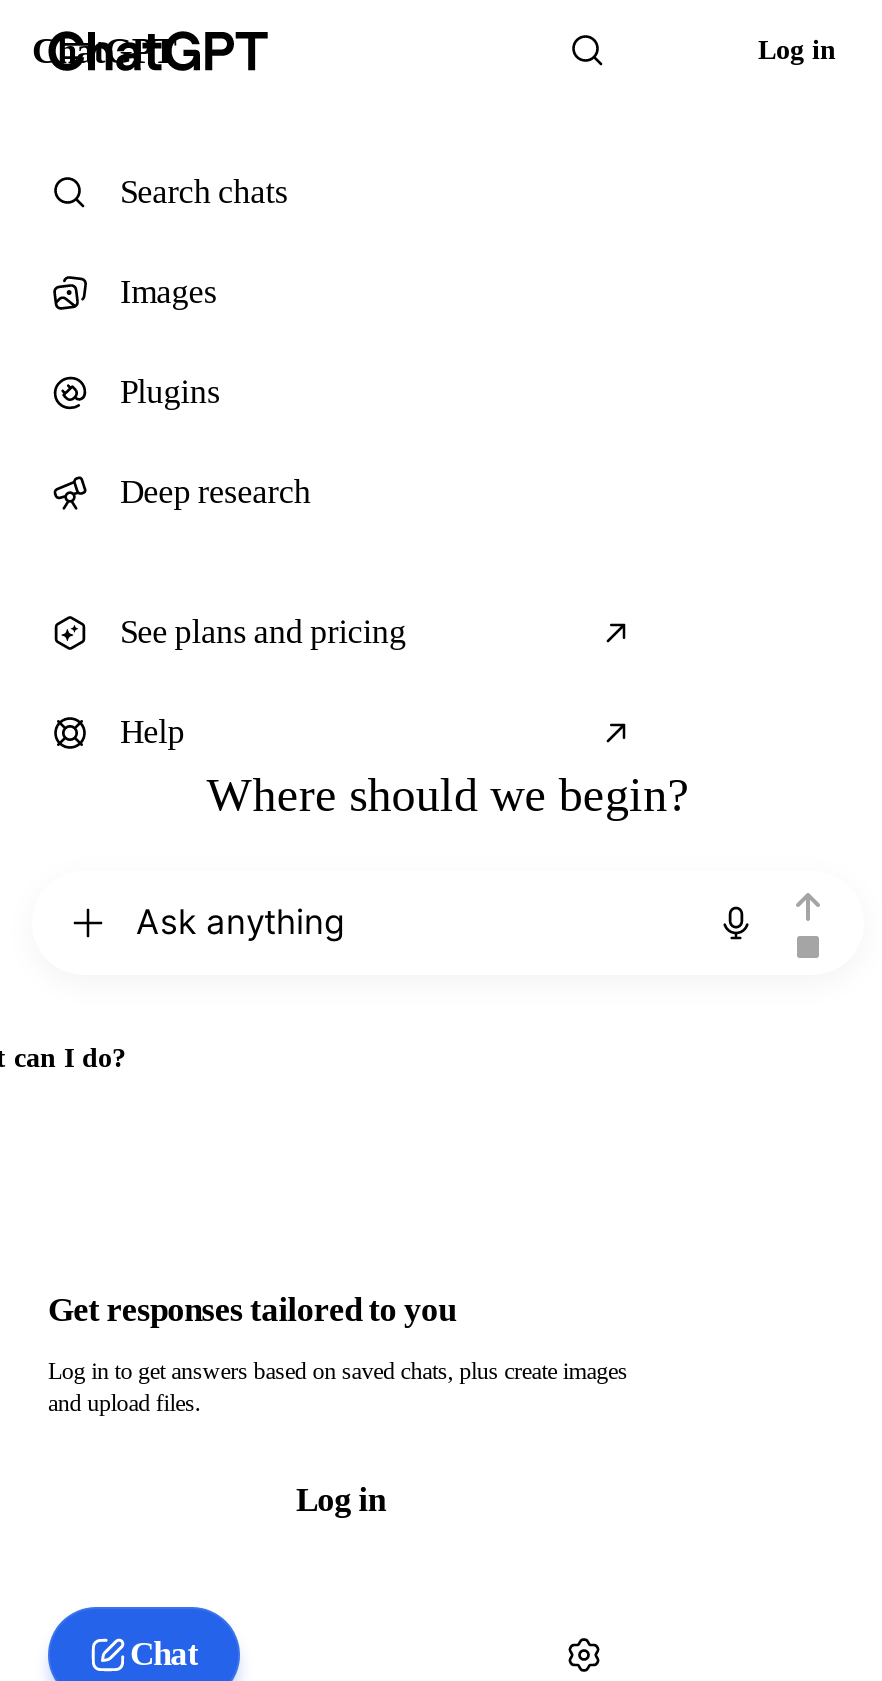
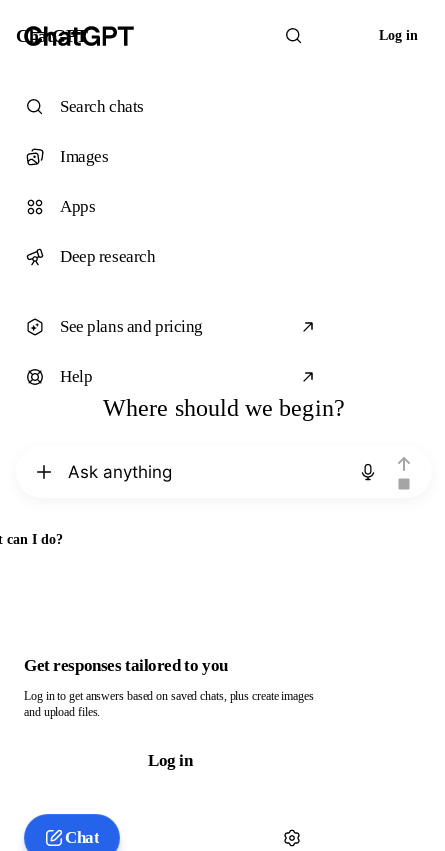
- Plugins
+ Apps
